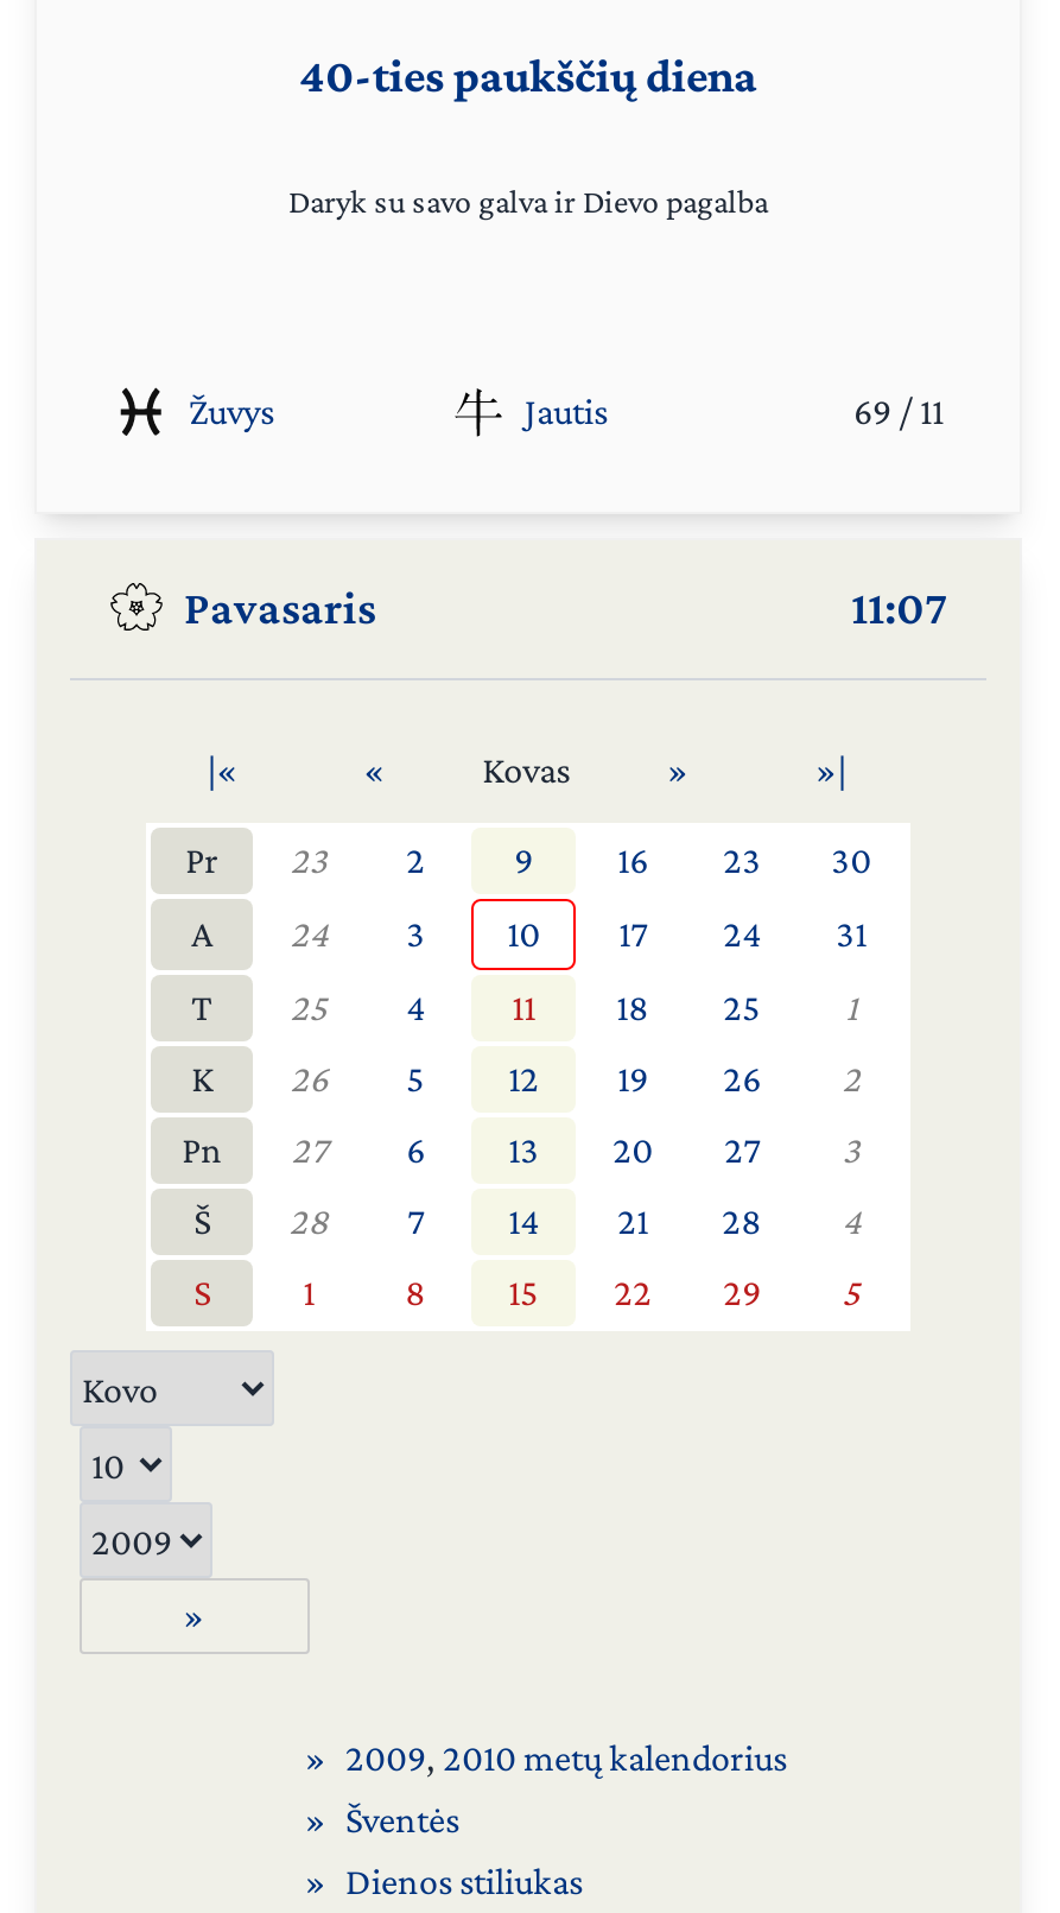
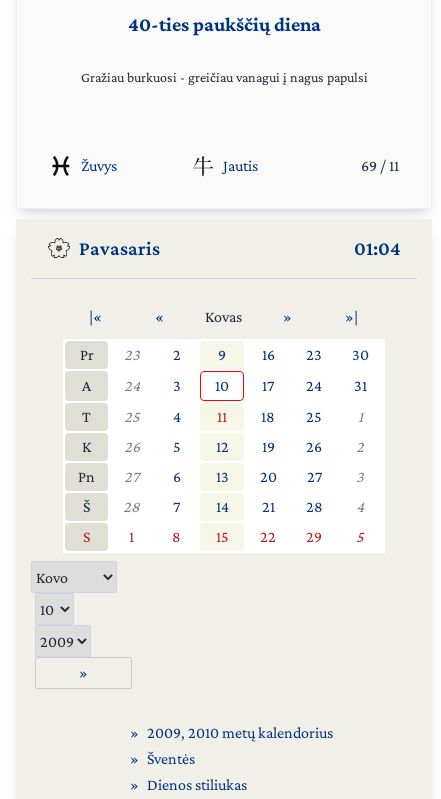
- Daryk su savo galva ir Dievo pagalba
+ Gražiau burkuosi - greičiau vanagui į nagus papulsi

- 11:07
+ 01:04
